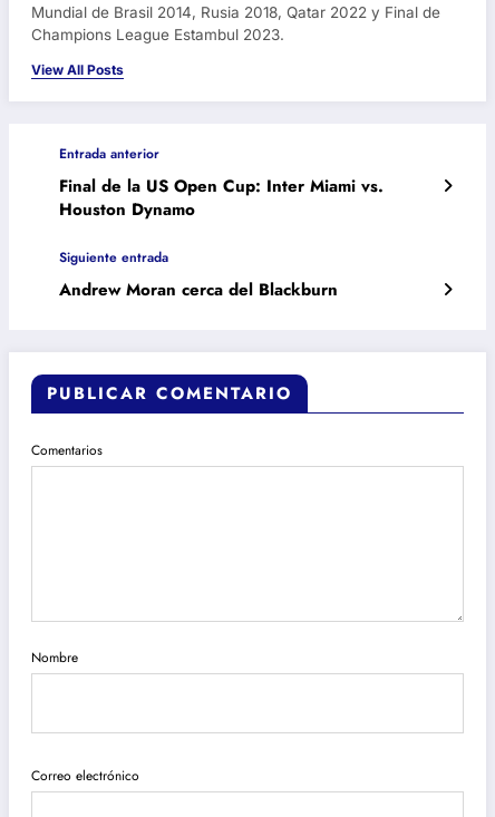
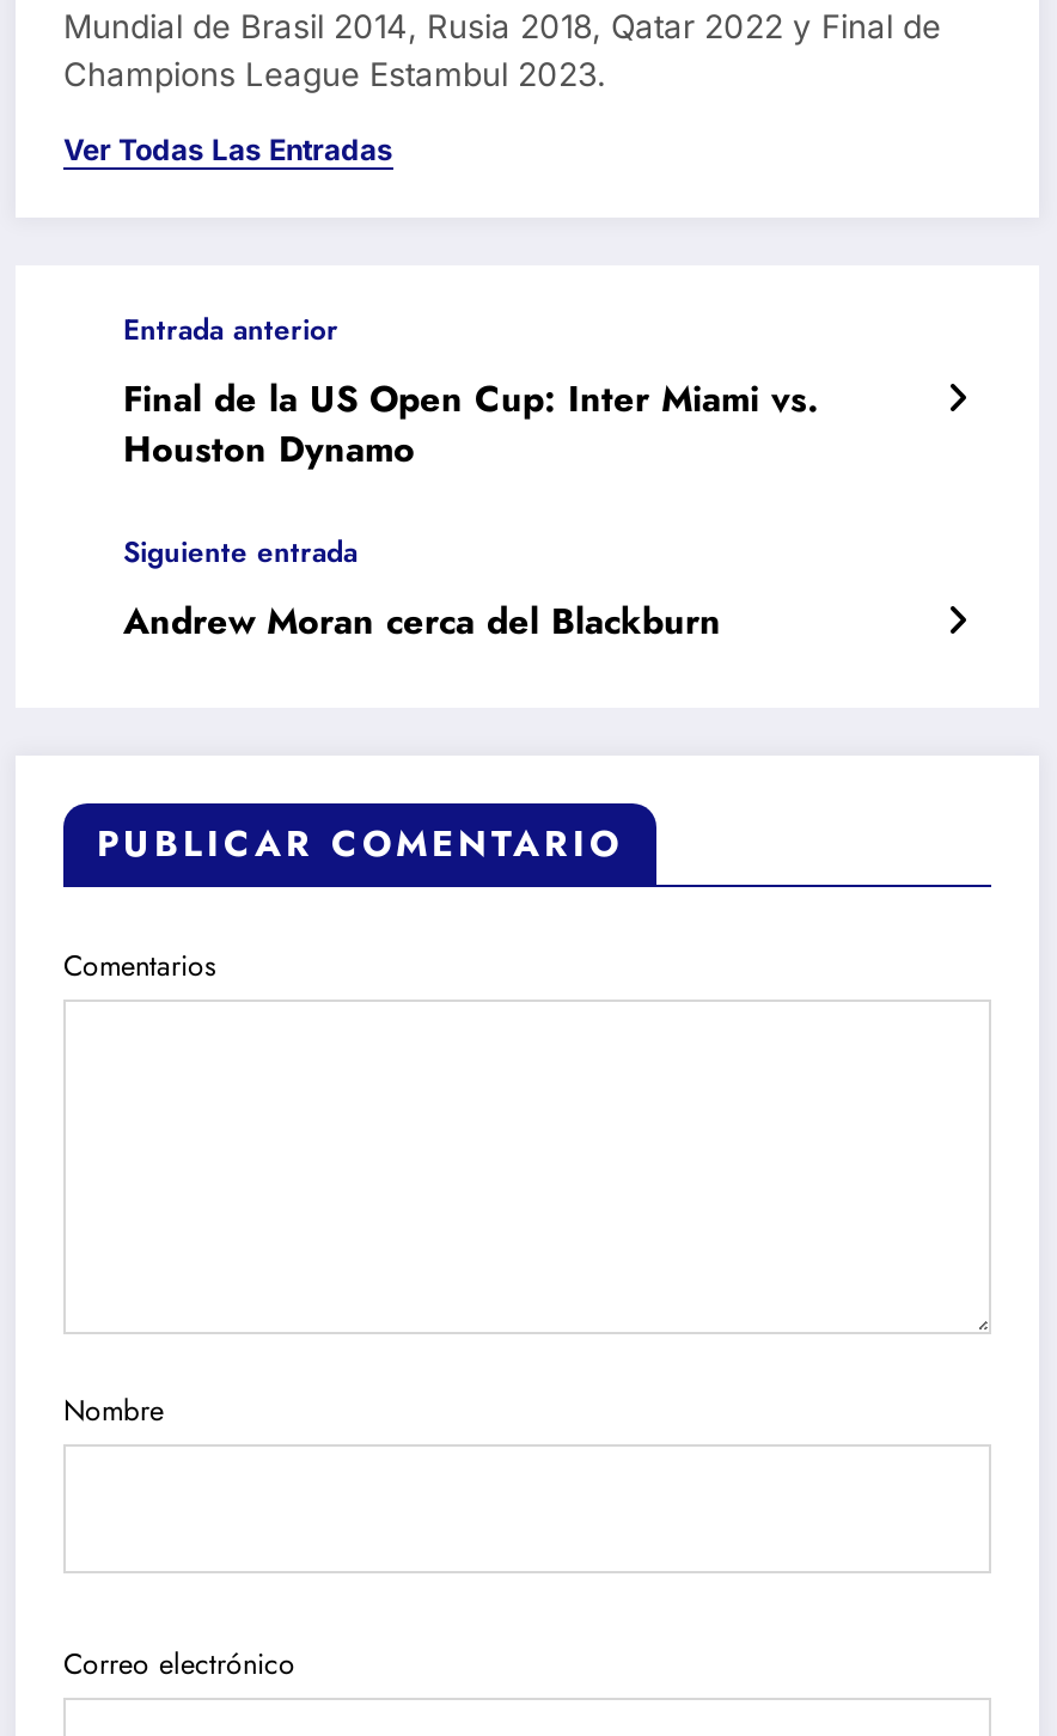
- View All Posts
+ Ver Todas Las Entradas
